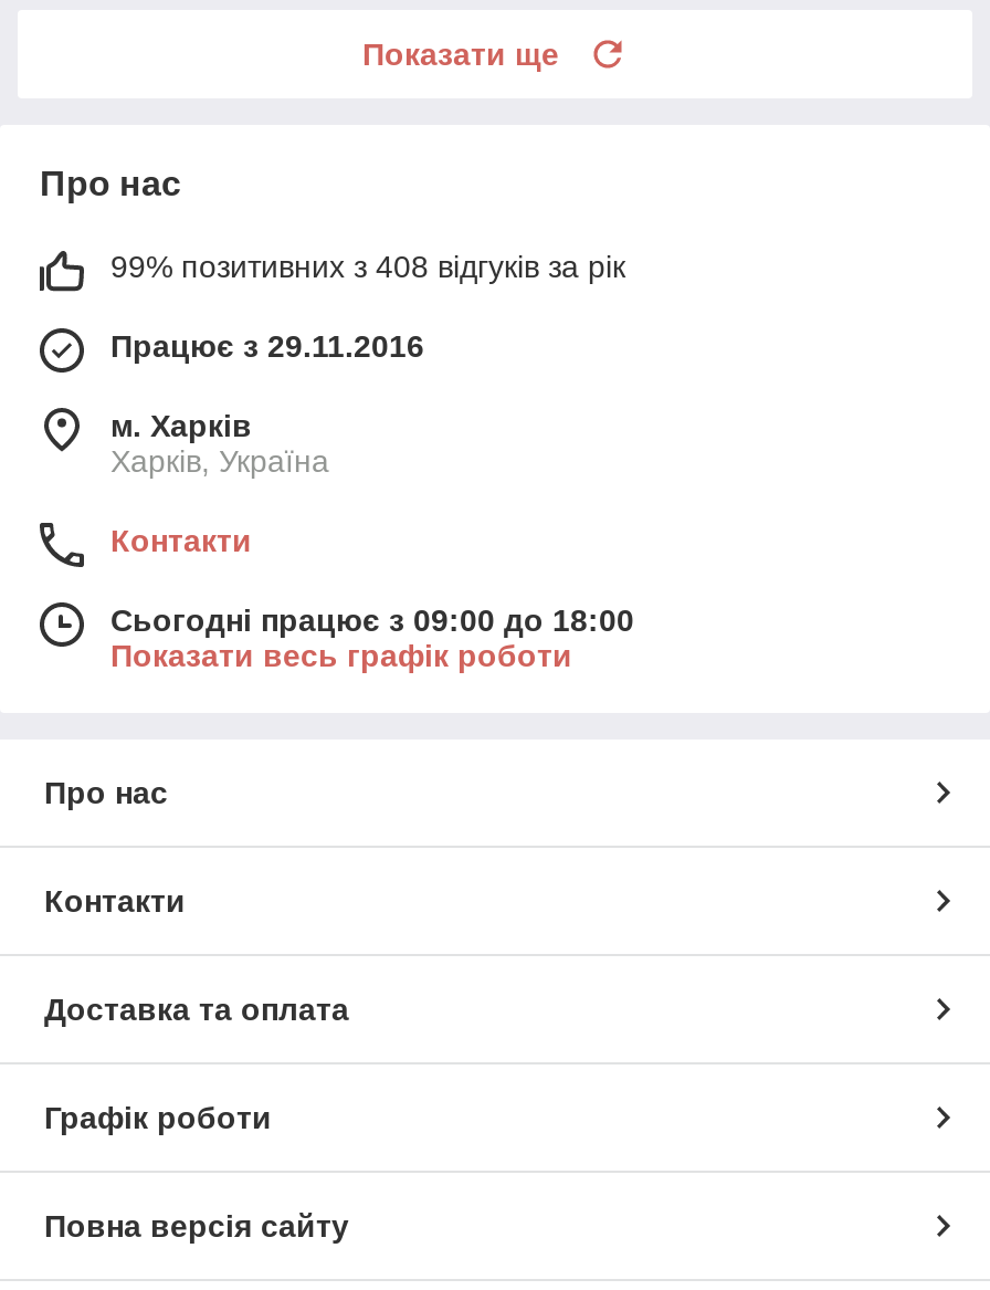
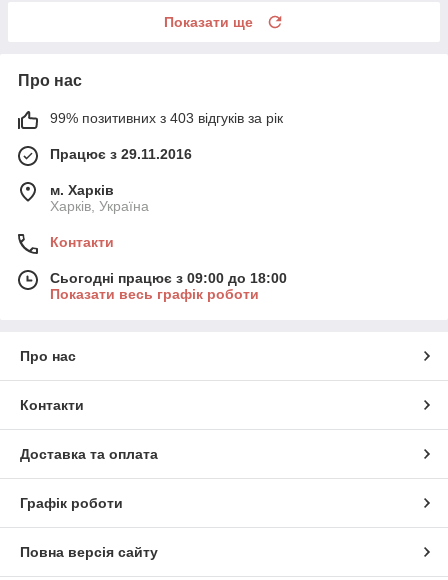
- 99% позитивних з 408 відгуків за рік
+ 99% позитивних з 403 відгуків за рік
